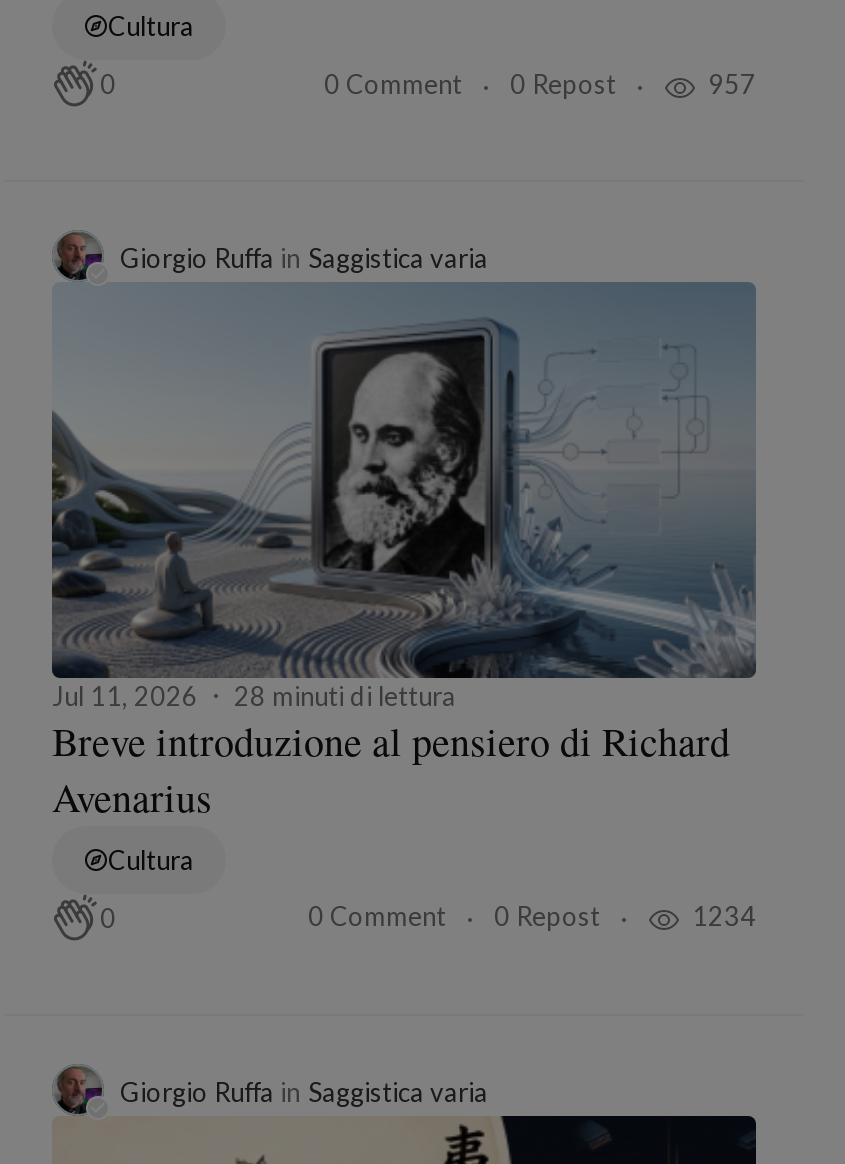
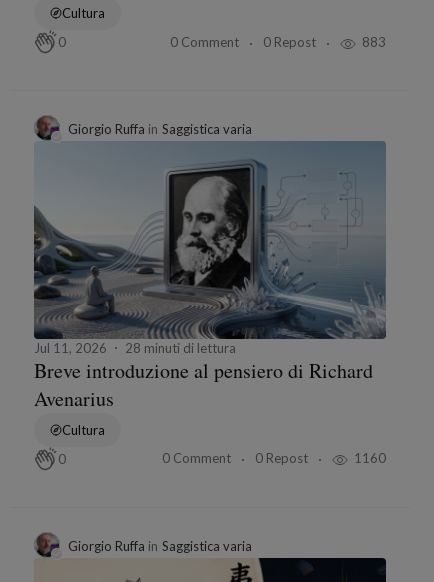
- 957
+ 883

- 1234
+ 1160
